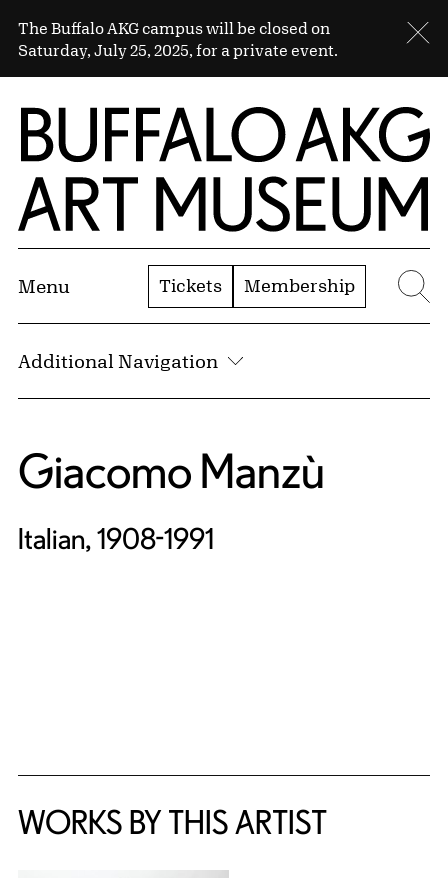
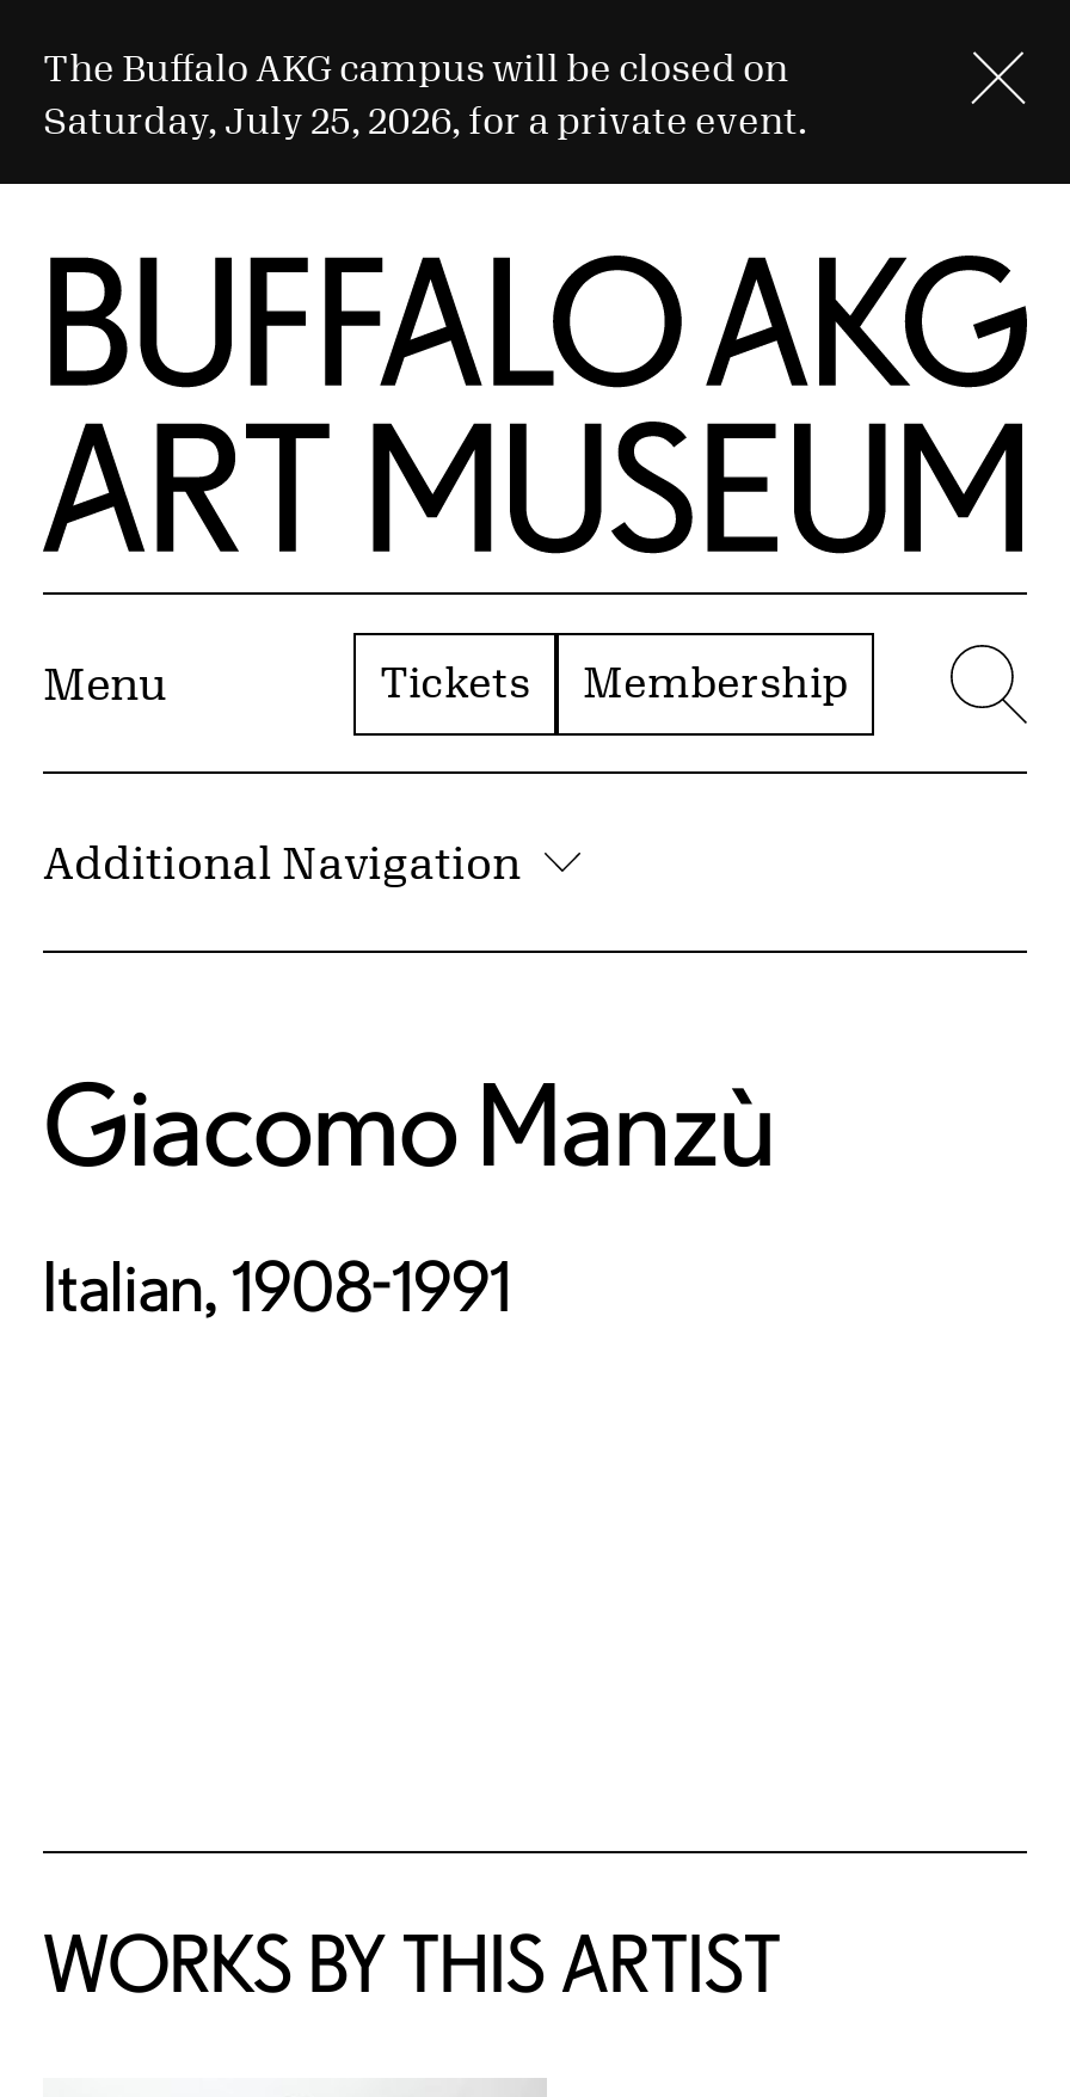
- Saturday, July 25, 2025, for a private event.
+ Saturday, July 25, 2026, for a private event.
